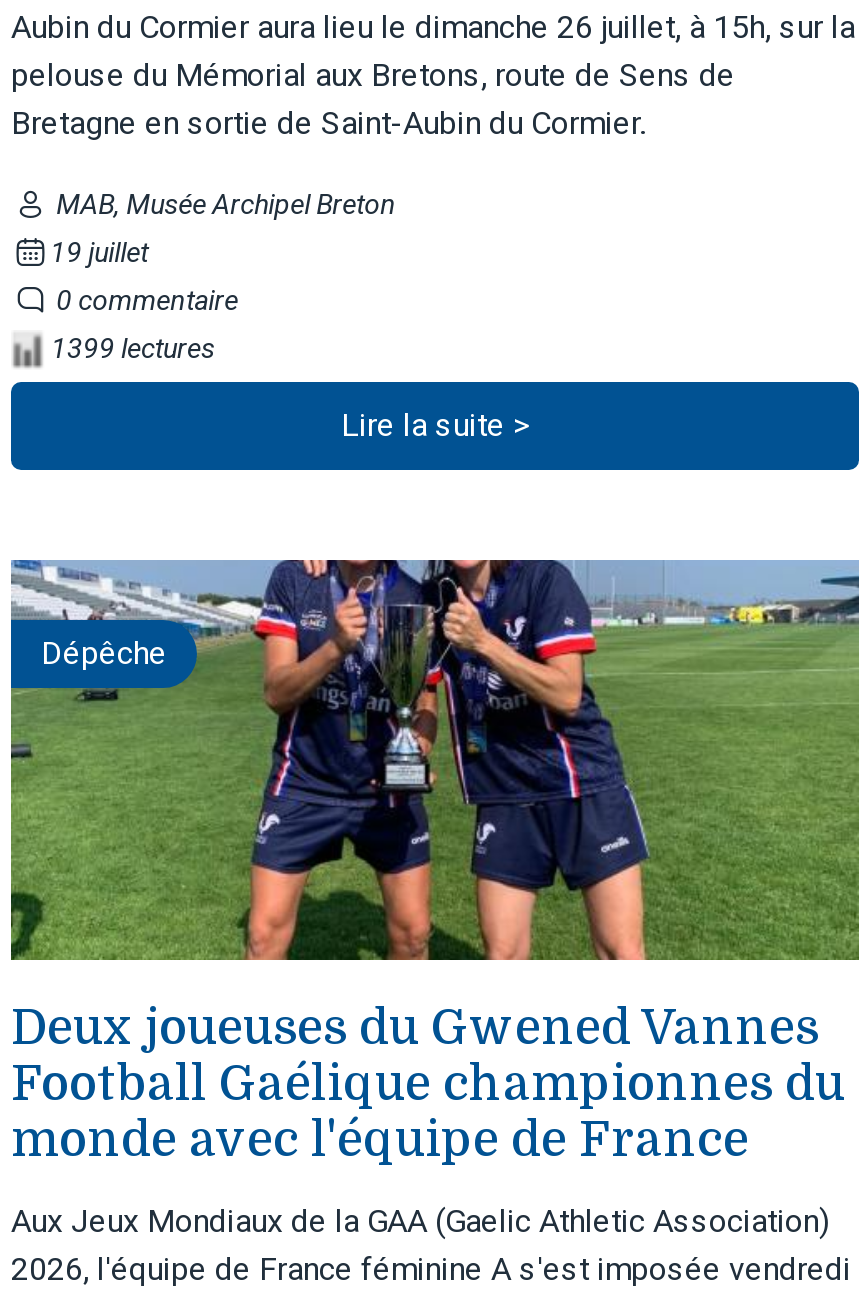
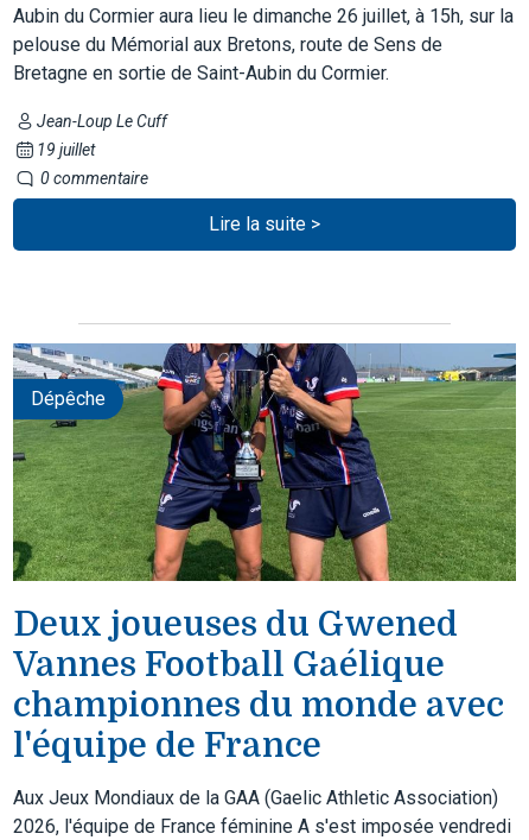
- MAB, Musée Archipel Breton
+ Jean-Loup Le Cuff

- 1399 lectures

moved up: Lire la suite >
